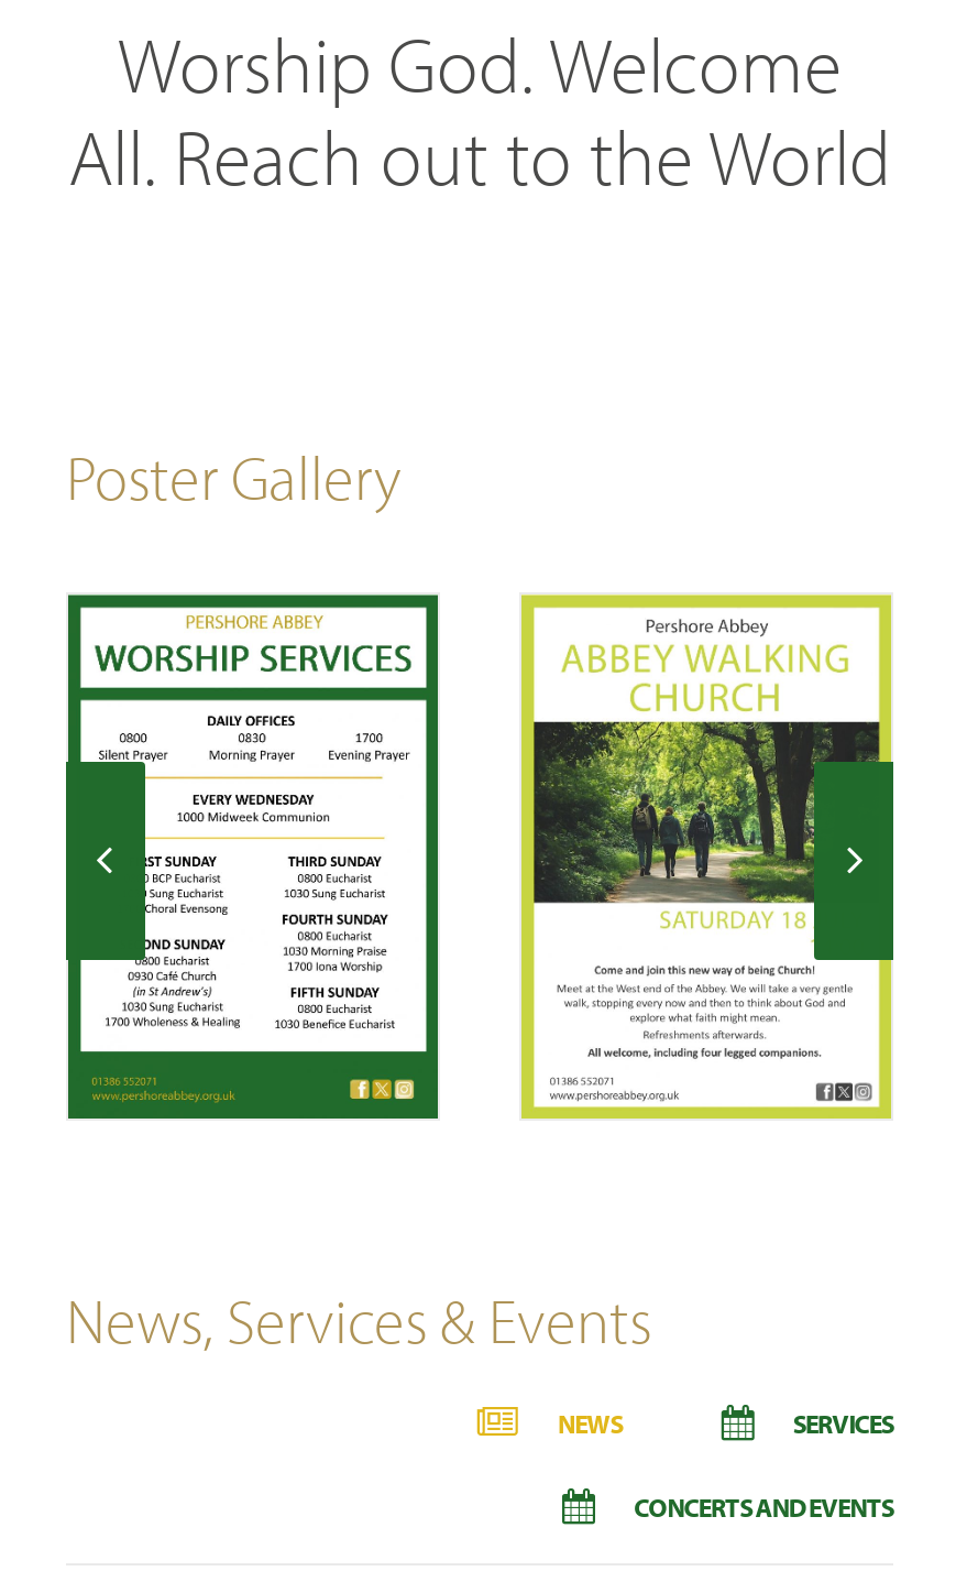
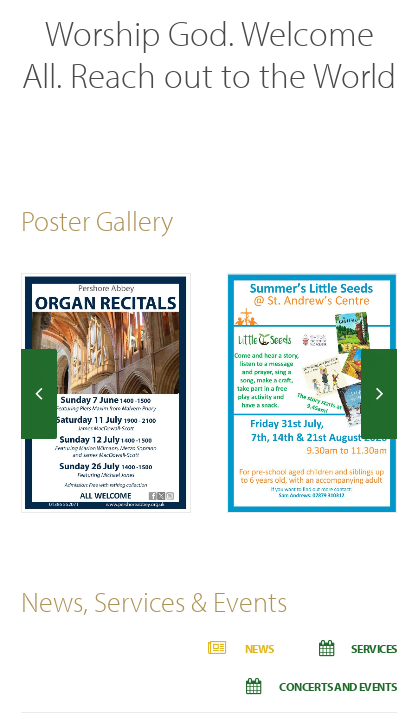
- [image]
+ [image]

- [image]
+ [image]
